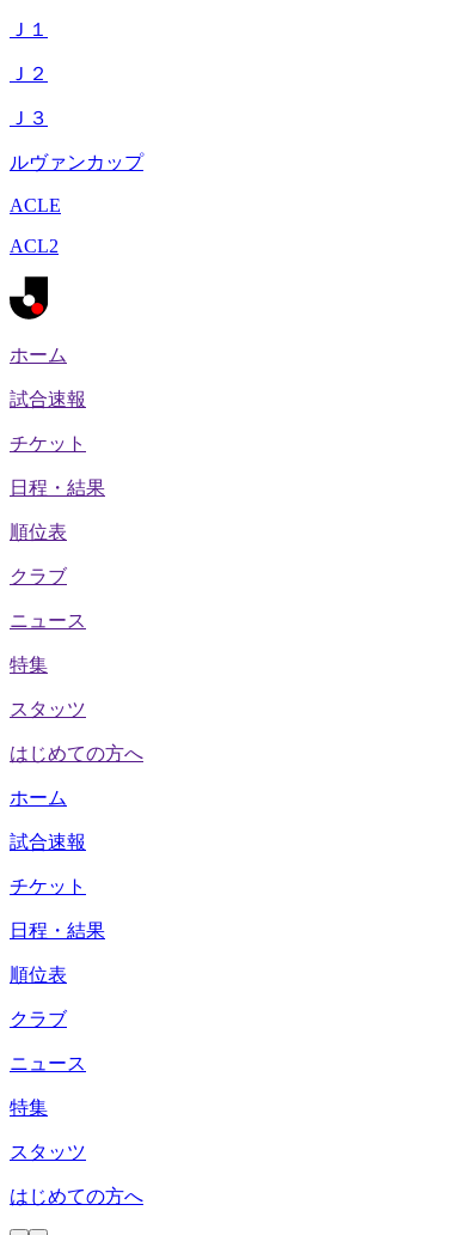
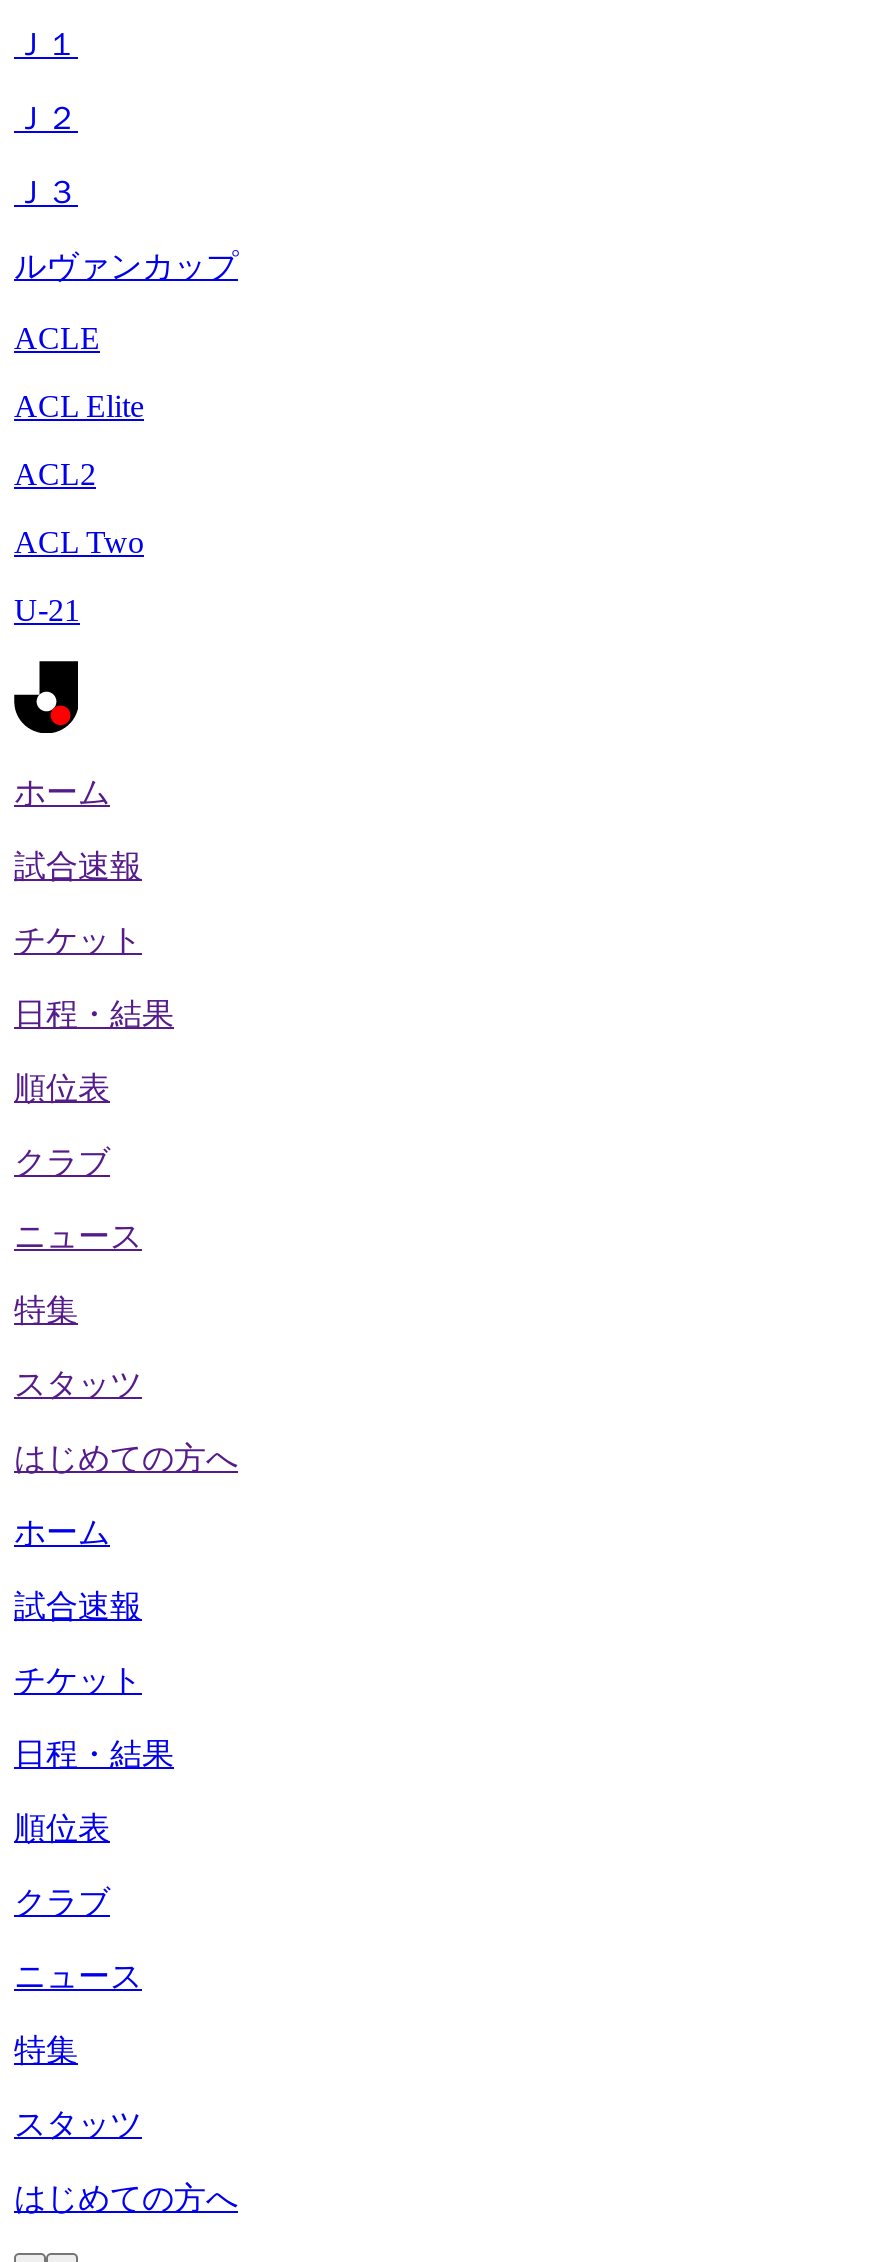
+ ACL Elite

+ ACL Two
+ U-21
